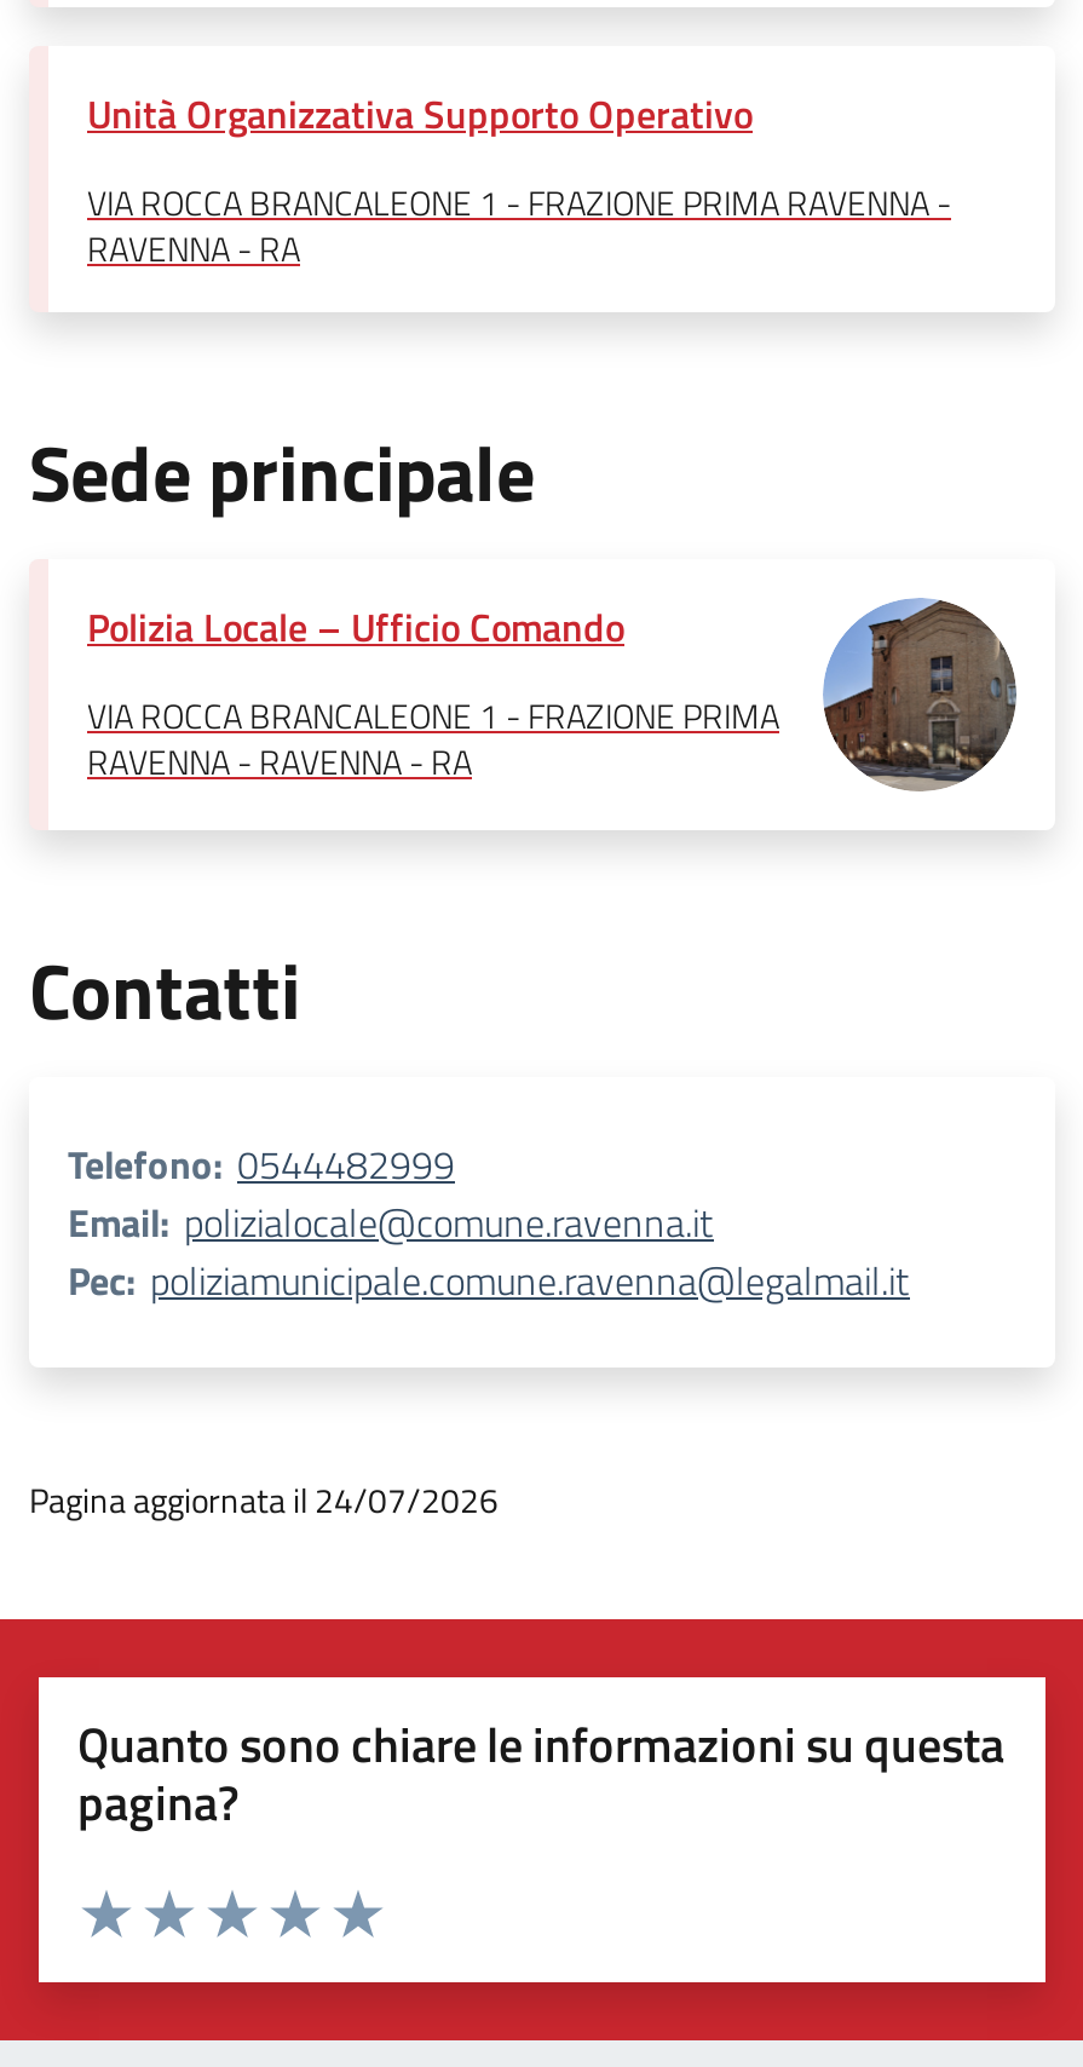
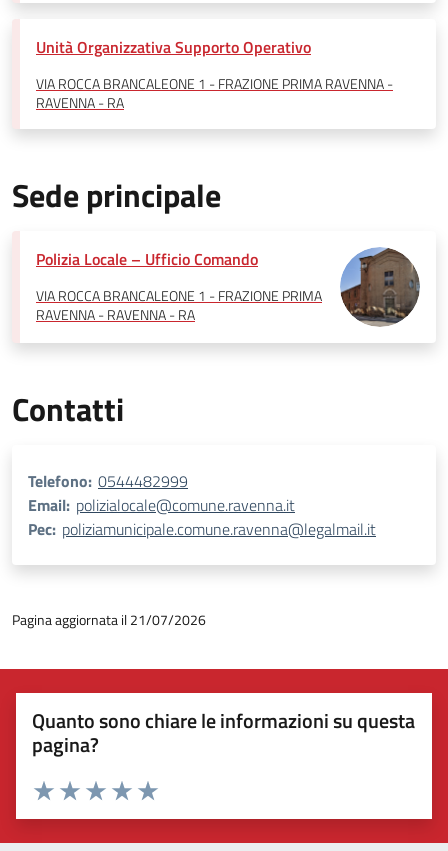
- Pagina aggiornata il 24/07/2026
+ Pagina aggiornata il 21/07/2026
